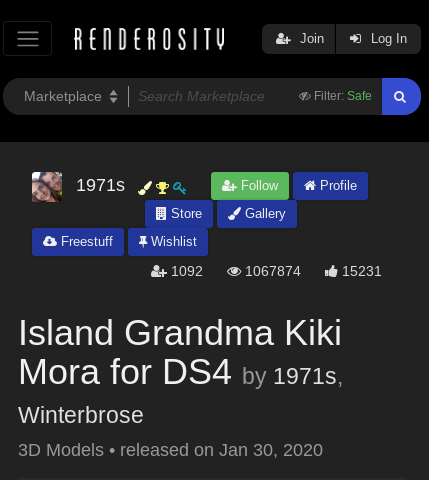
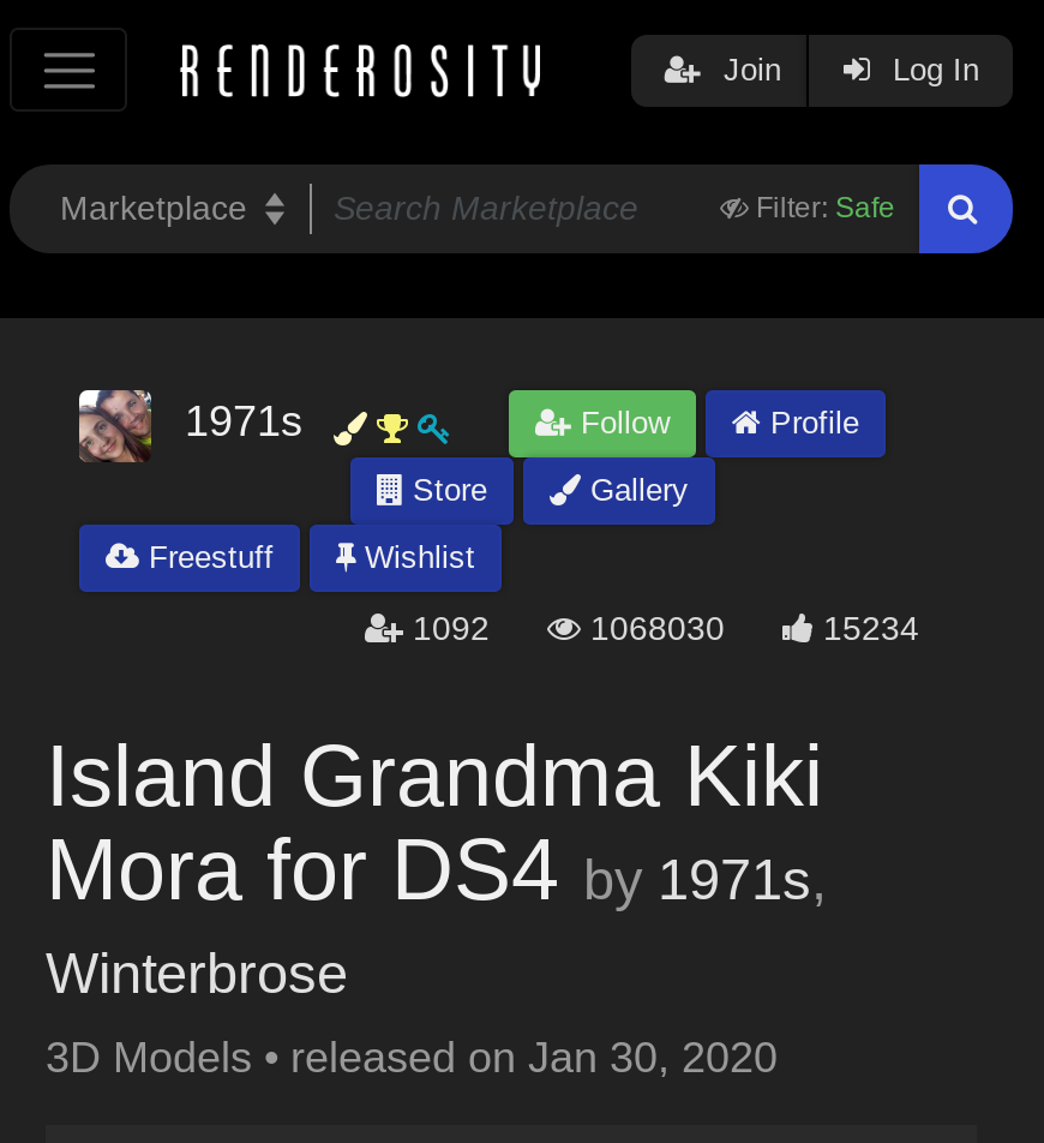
- 1067874
+ 1068030

- 15231
+ 15234
